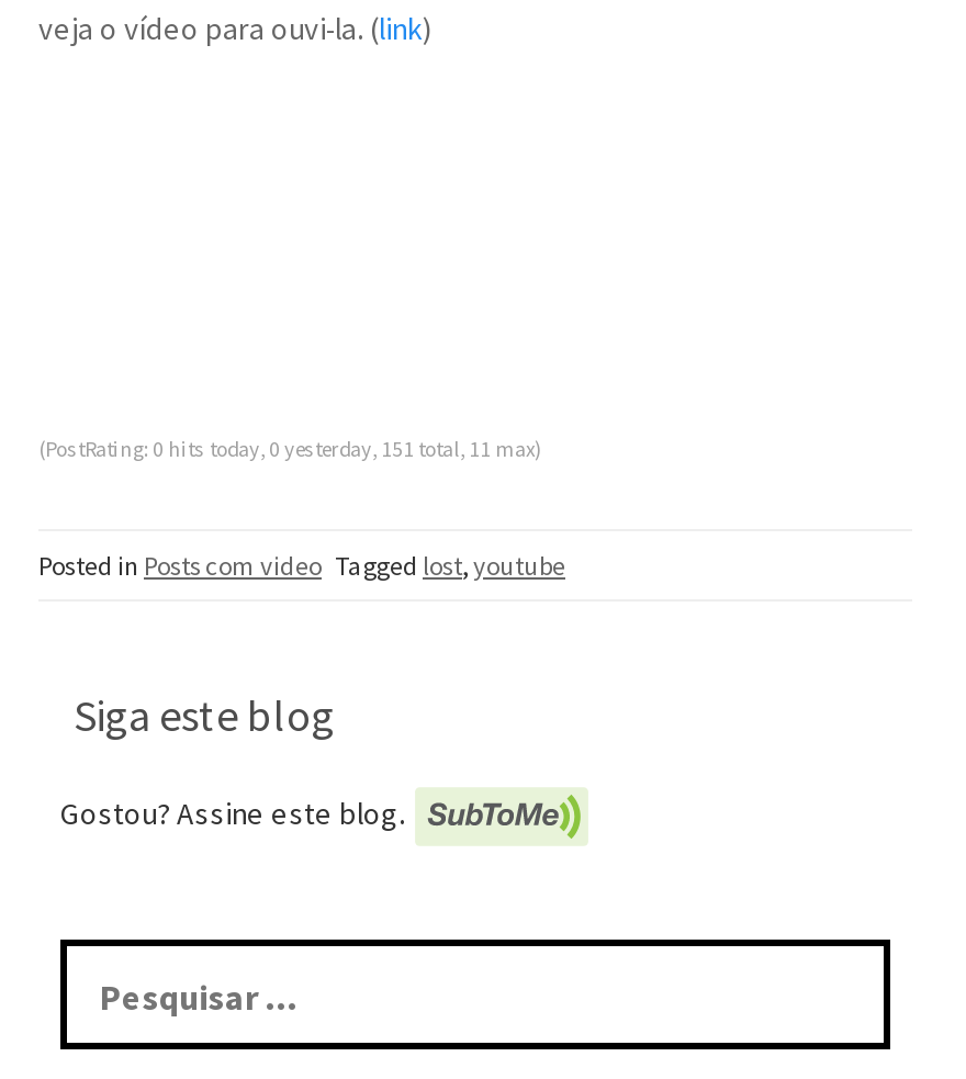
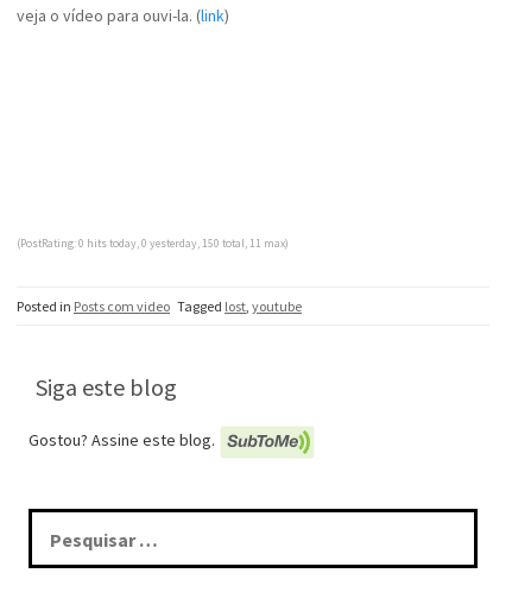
- (PostRating: 0 hits today, 0 yesterday, 151 total, 11 max)
+ (PostRating: 0 hits today, 0 yesterday, 150 total, 11 max)
